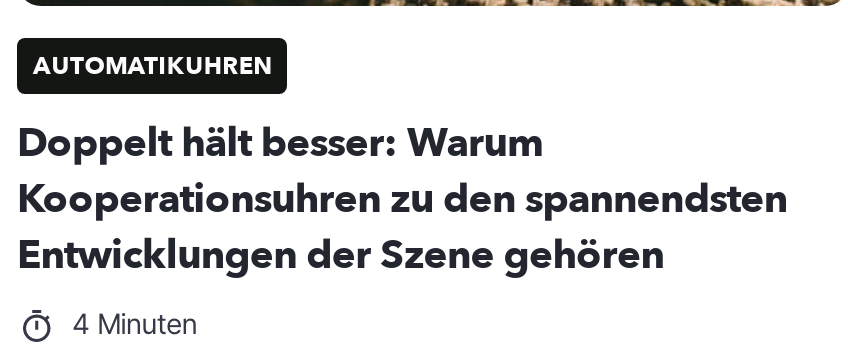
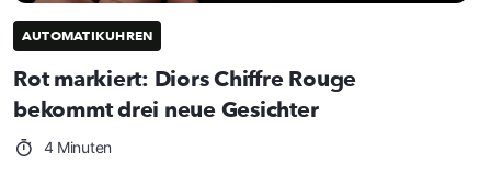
- Doppelt hält besser: Warum
- Kooperationsuhren zu den spannendsten
- Entwicklungen der Szene gehören
+ Rot markiert: Diors Chiffre Rouge
+ bekommt drei neue Gesichter
